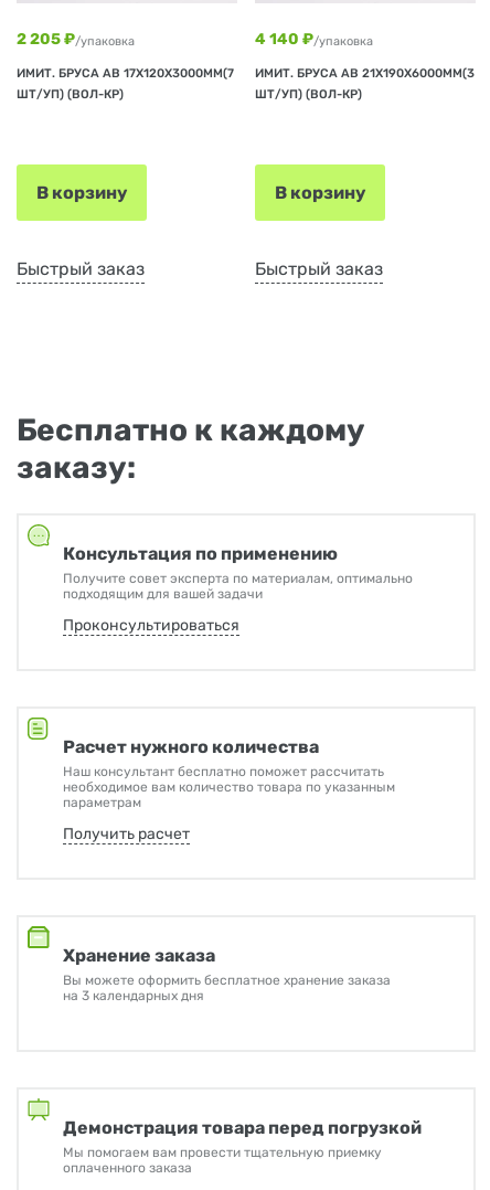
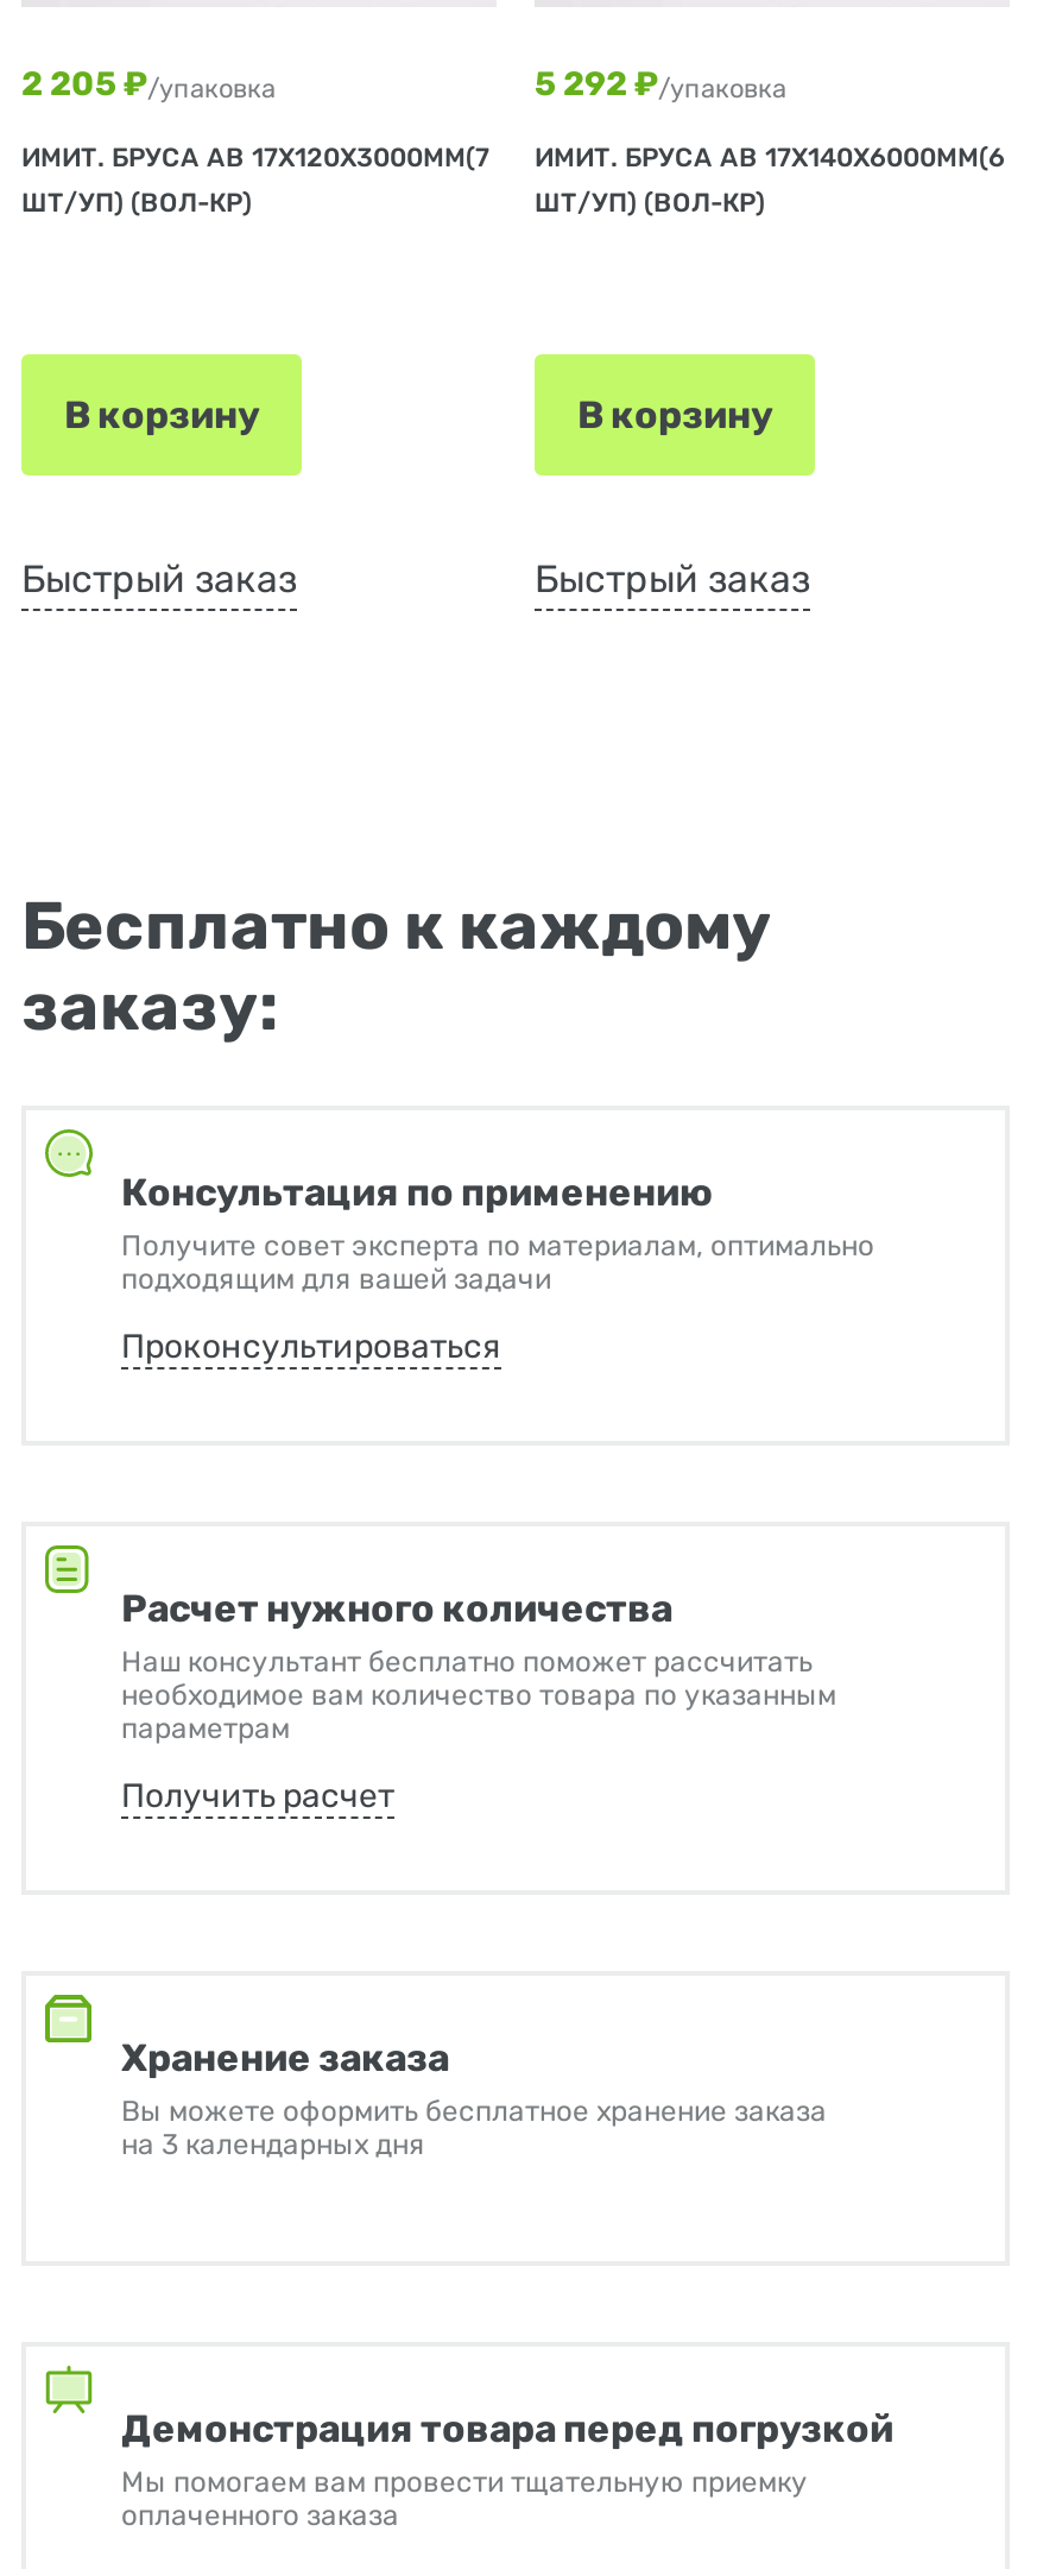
- 4 140 ₽/упаковка
+ 5 292 ₽/упаковка

- ИМИТ. БРУСА АВ 21Х190Х6000ММ(3
+ ИМИТ. БРУСА АВ 17Х140Х6000ММ(6
